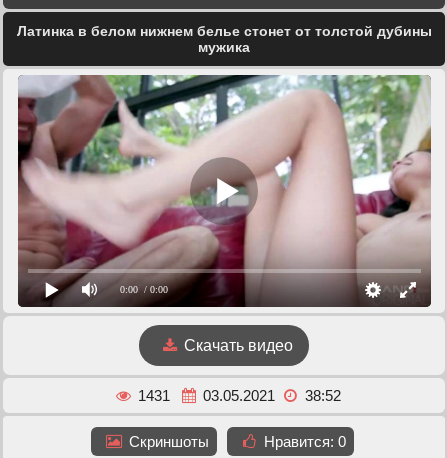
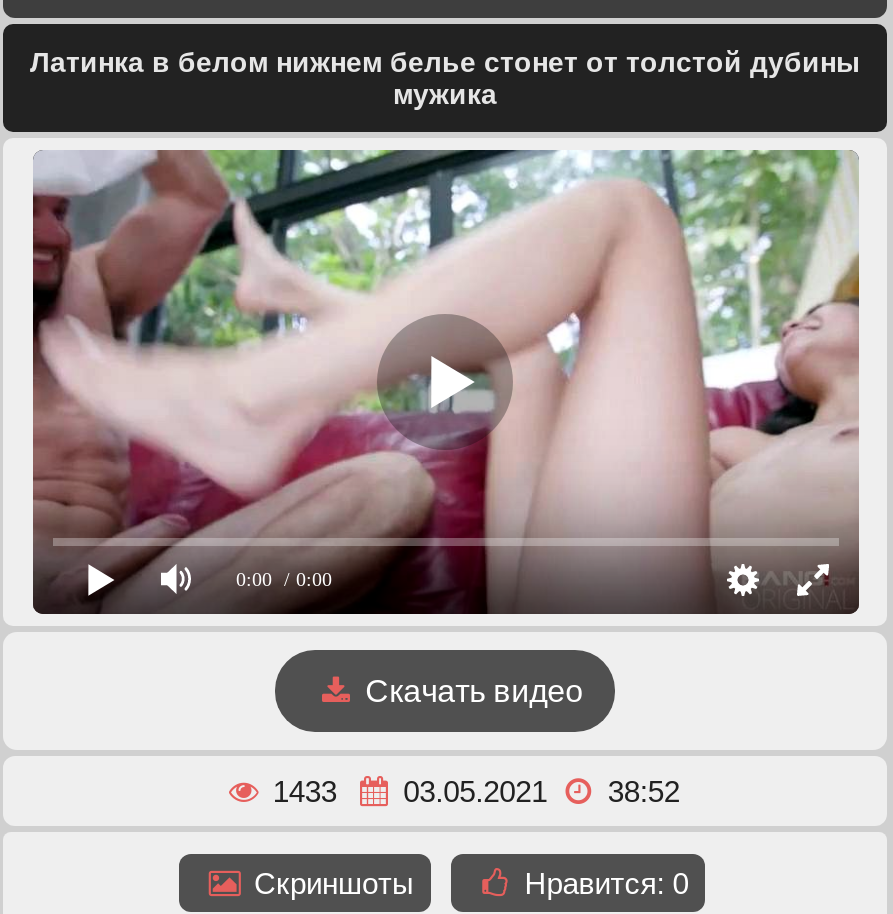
- 1431 03.05.2021 38:52
+ 1433 03.05.2021 38:52
